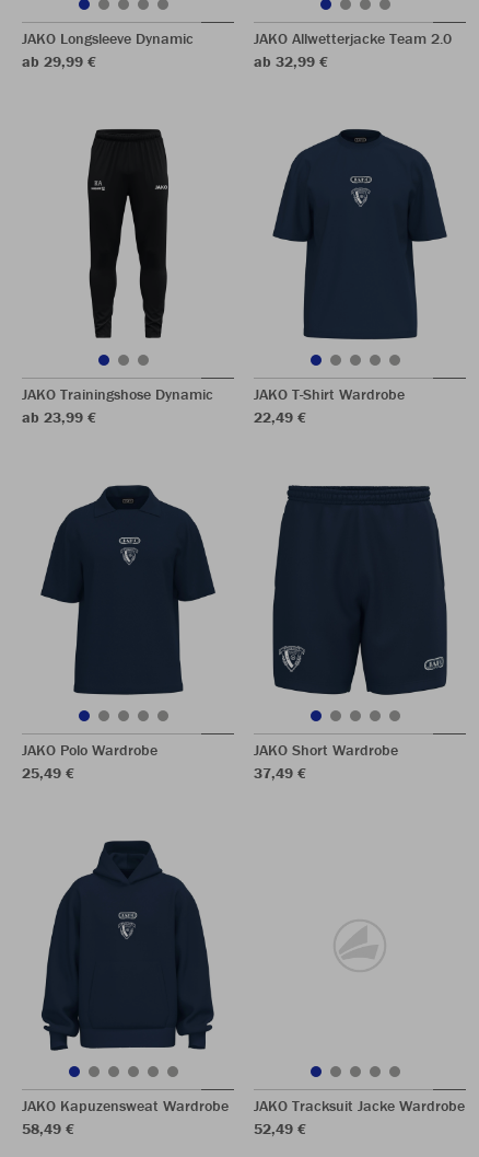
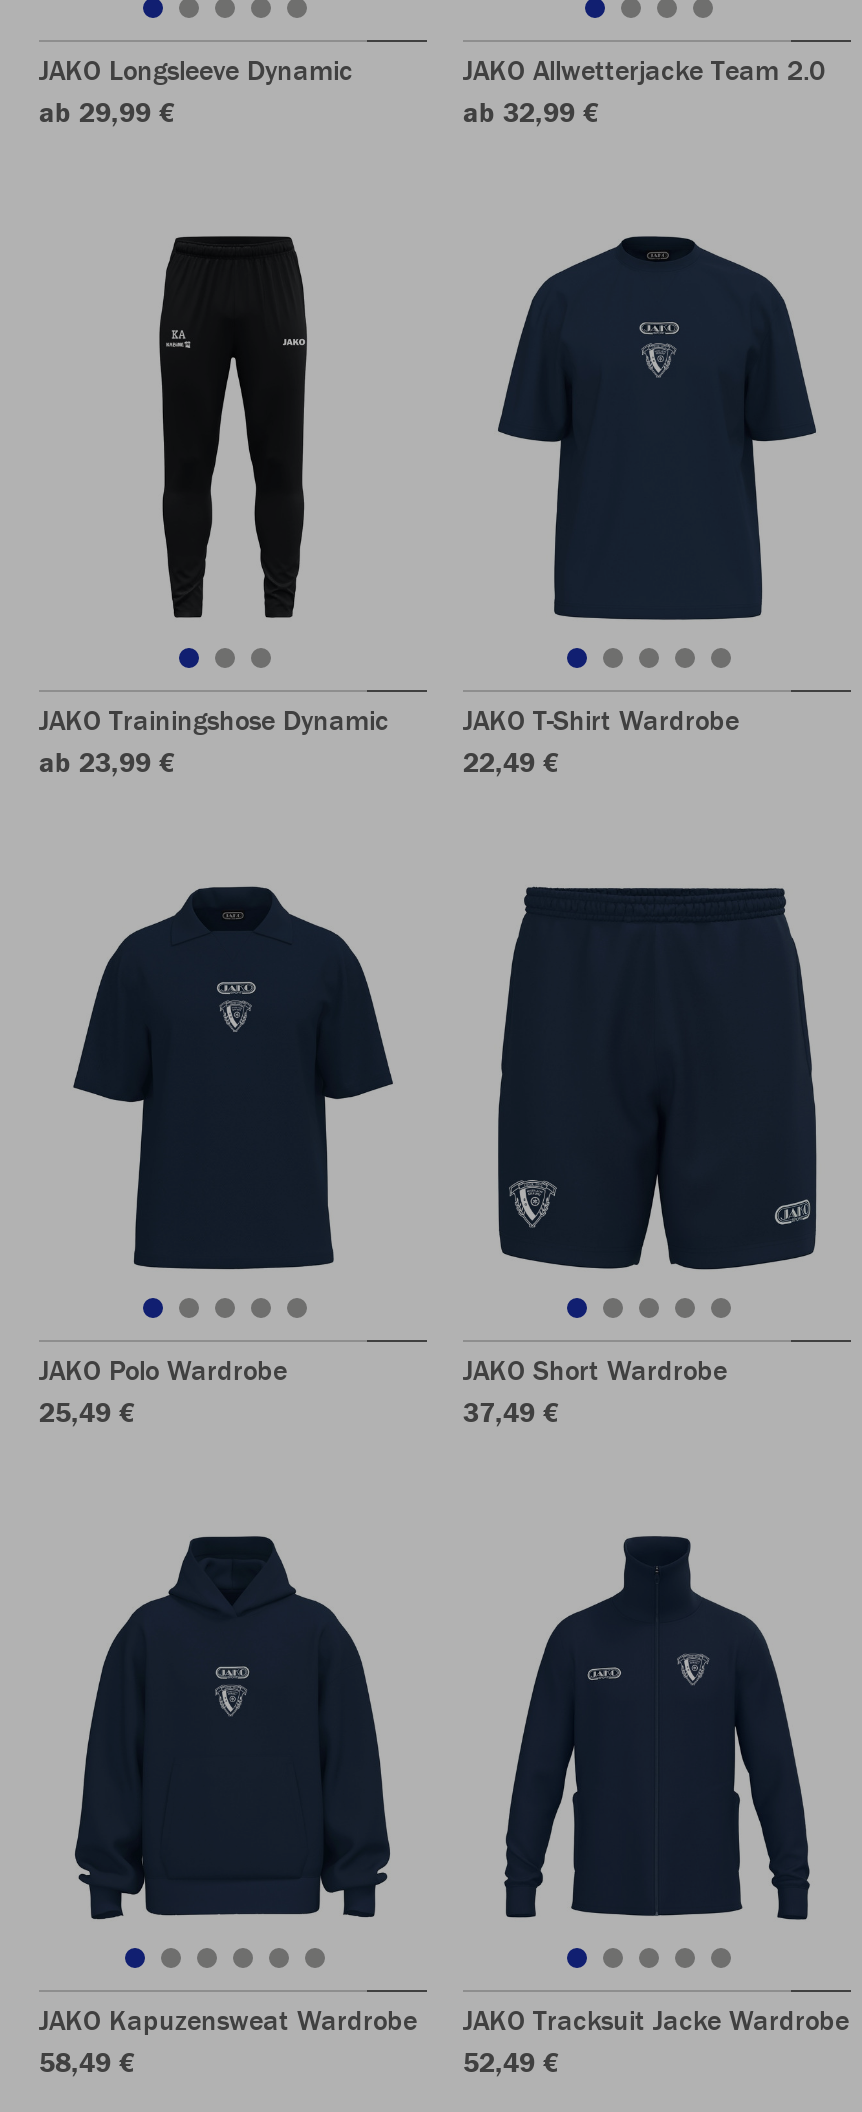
+ [image]
